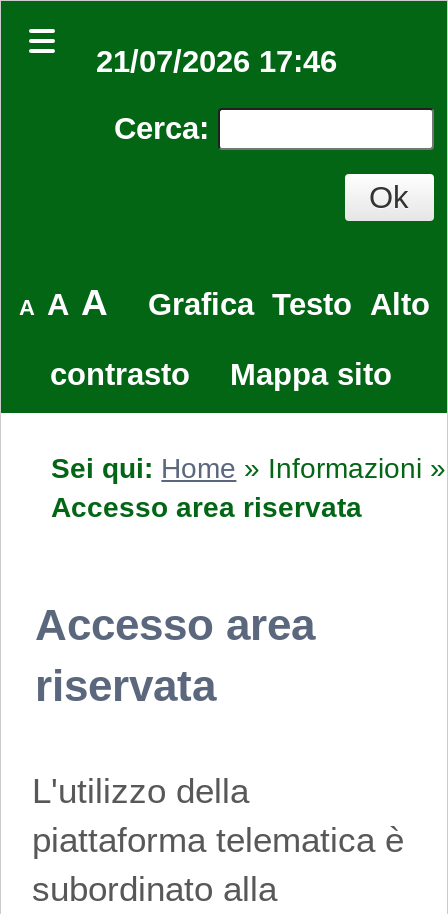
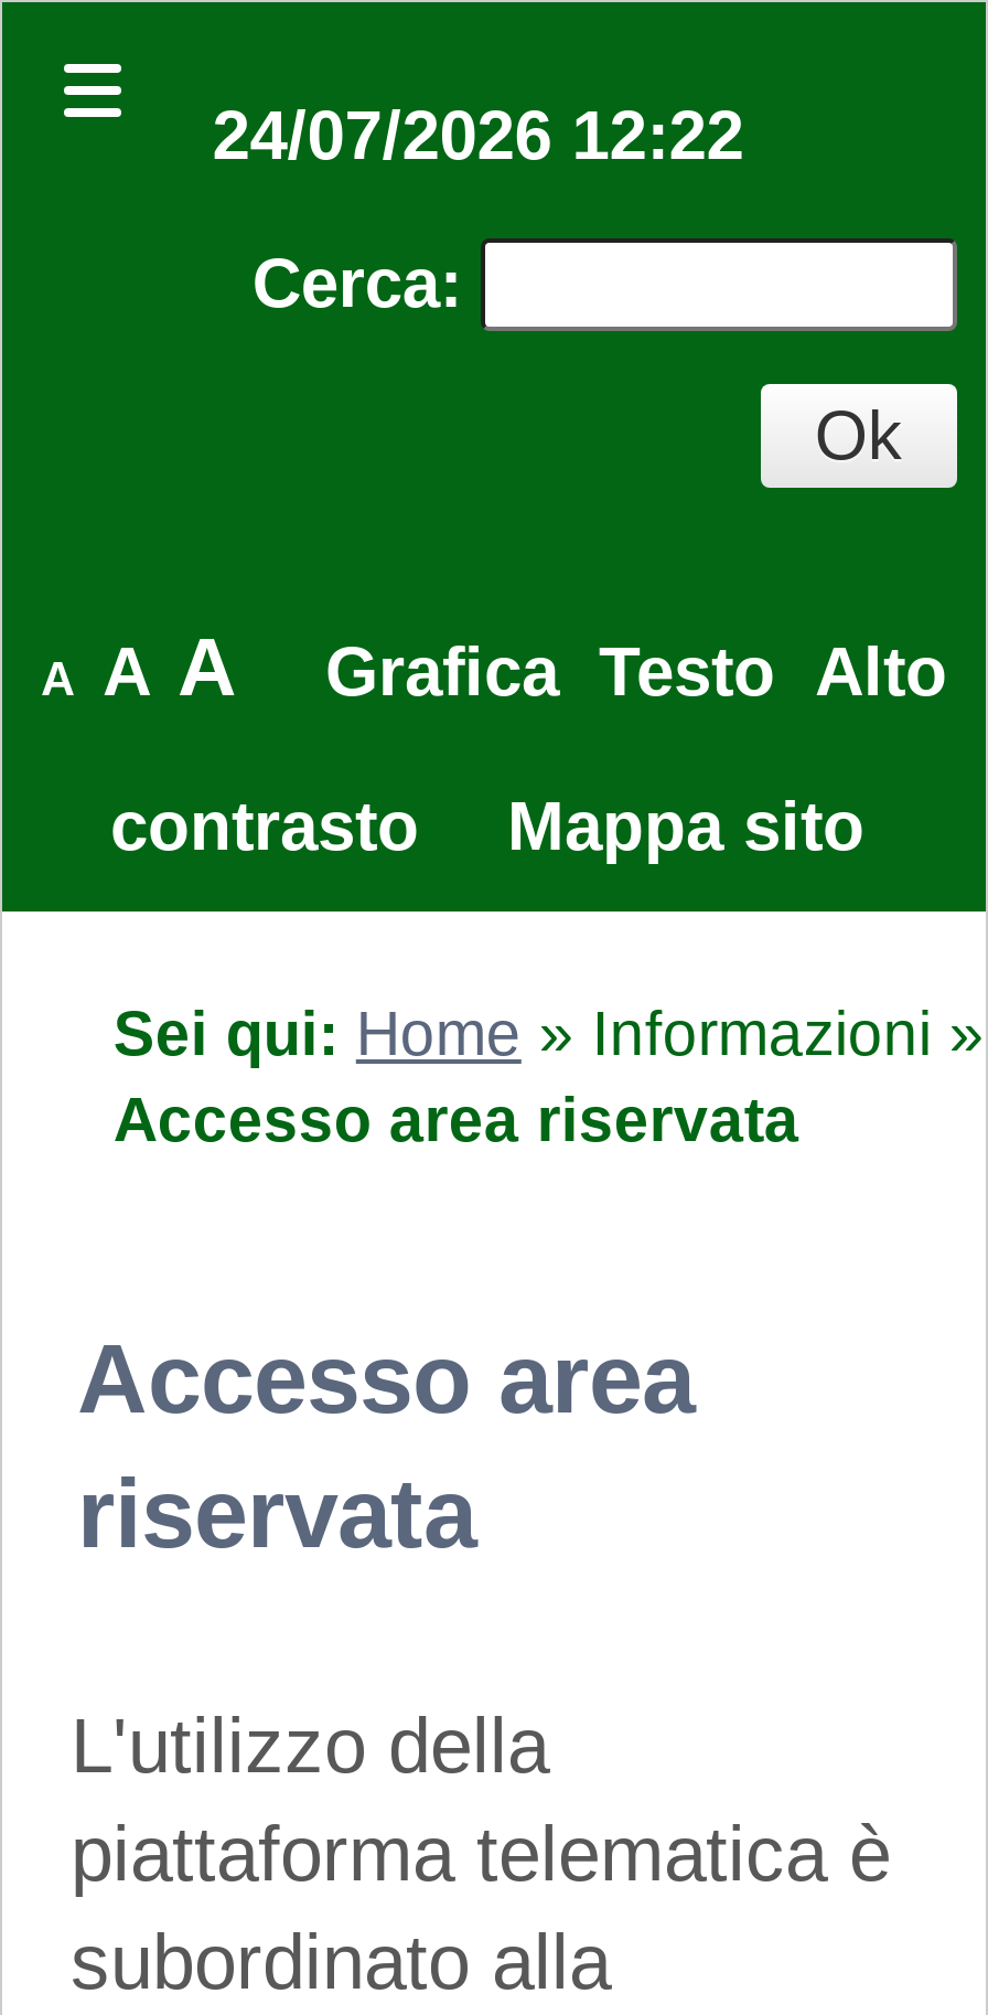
- 21/07/2026 17:46
+ 24/07/2026 12:22
